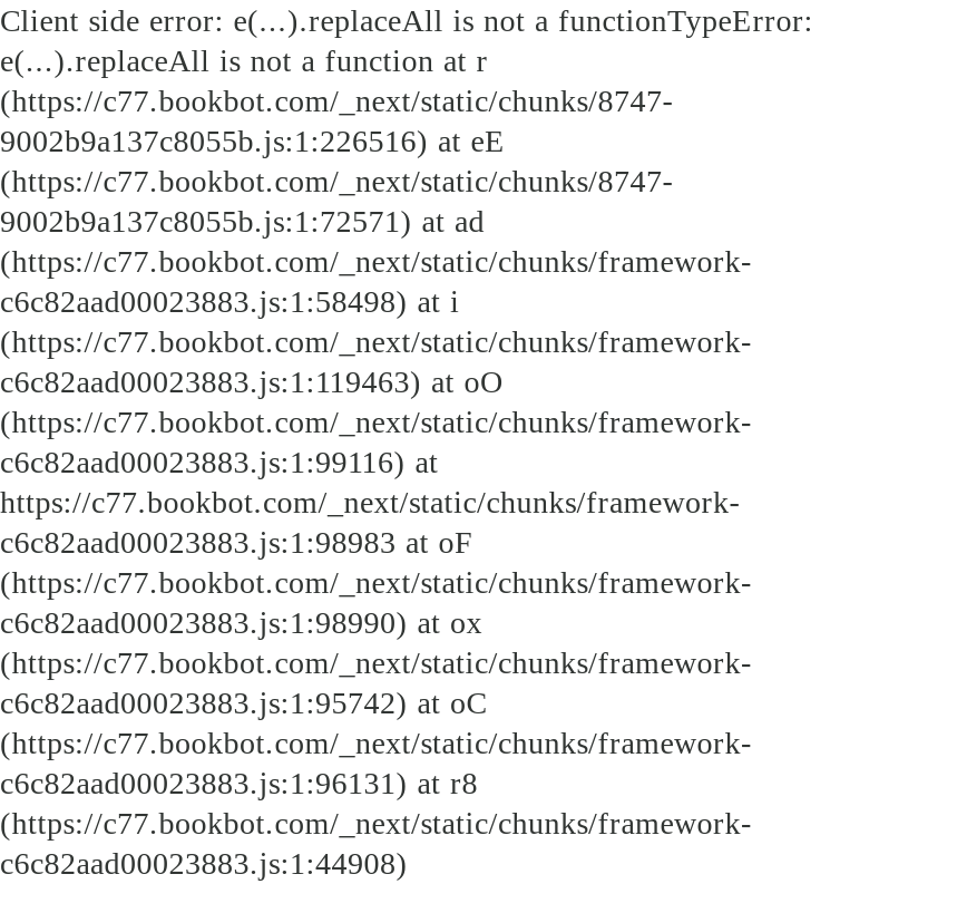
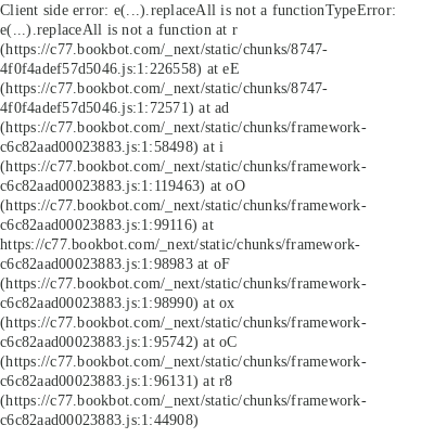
- 9002b9a137c8055b.js:1:226516) at eE
+ 4f0f4adef57d5046.js:1:226558) at eE

- 9002b9a137c8055b.js:1:72571) at ad
+ 4f0f4adef57d5046.js:1:72571) at ad
